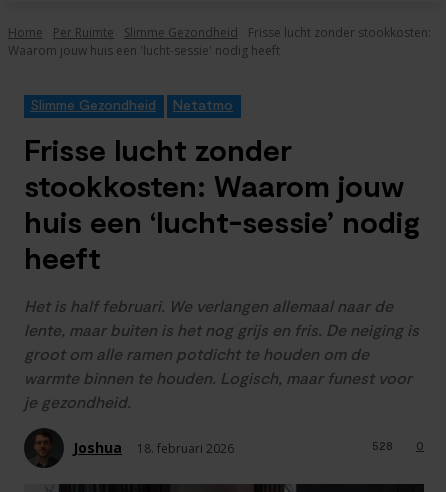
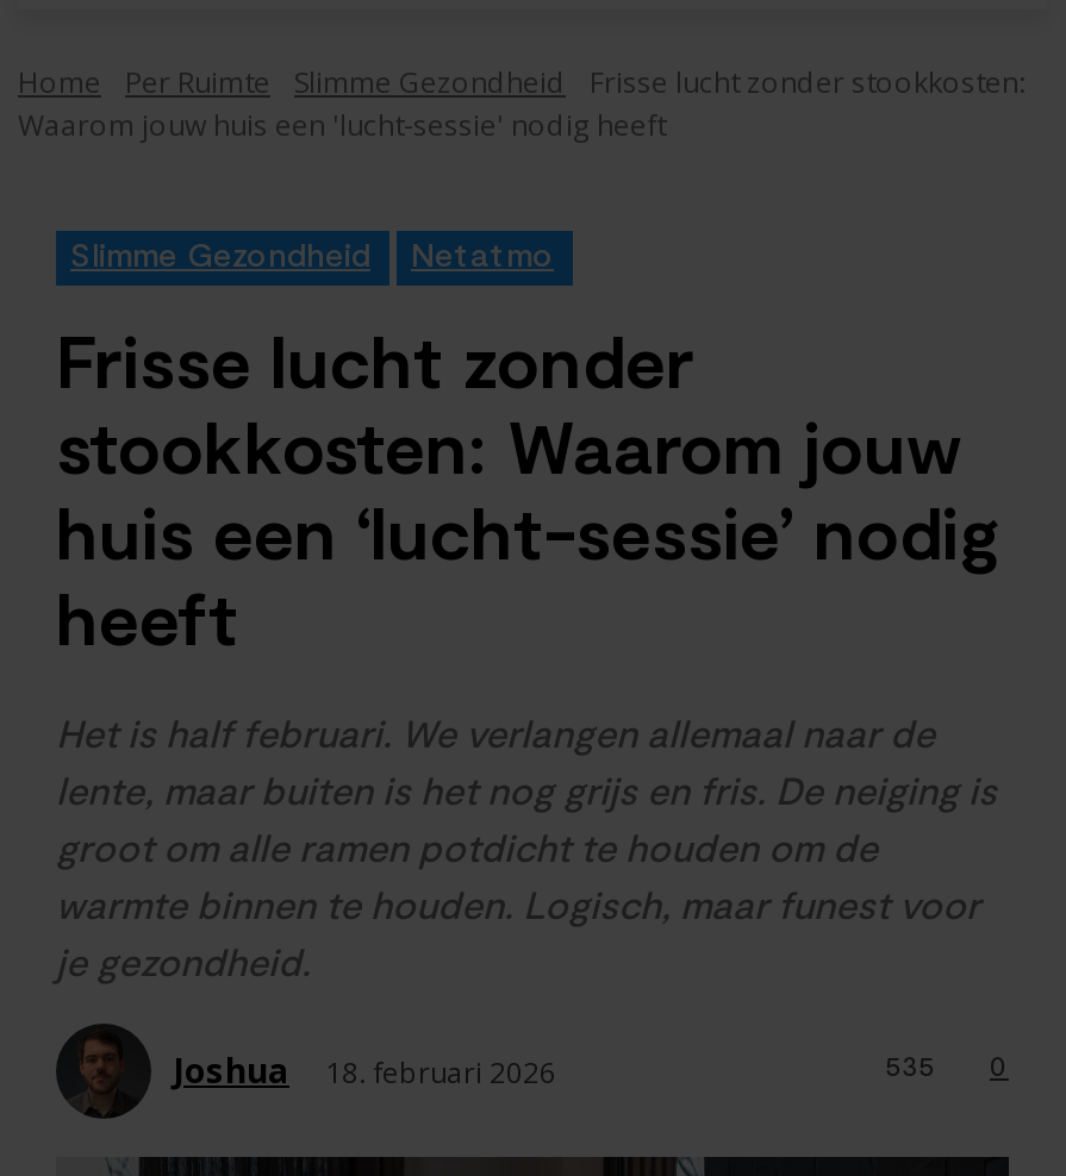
- 528
+ 535
